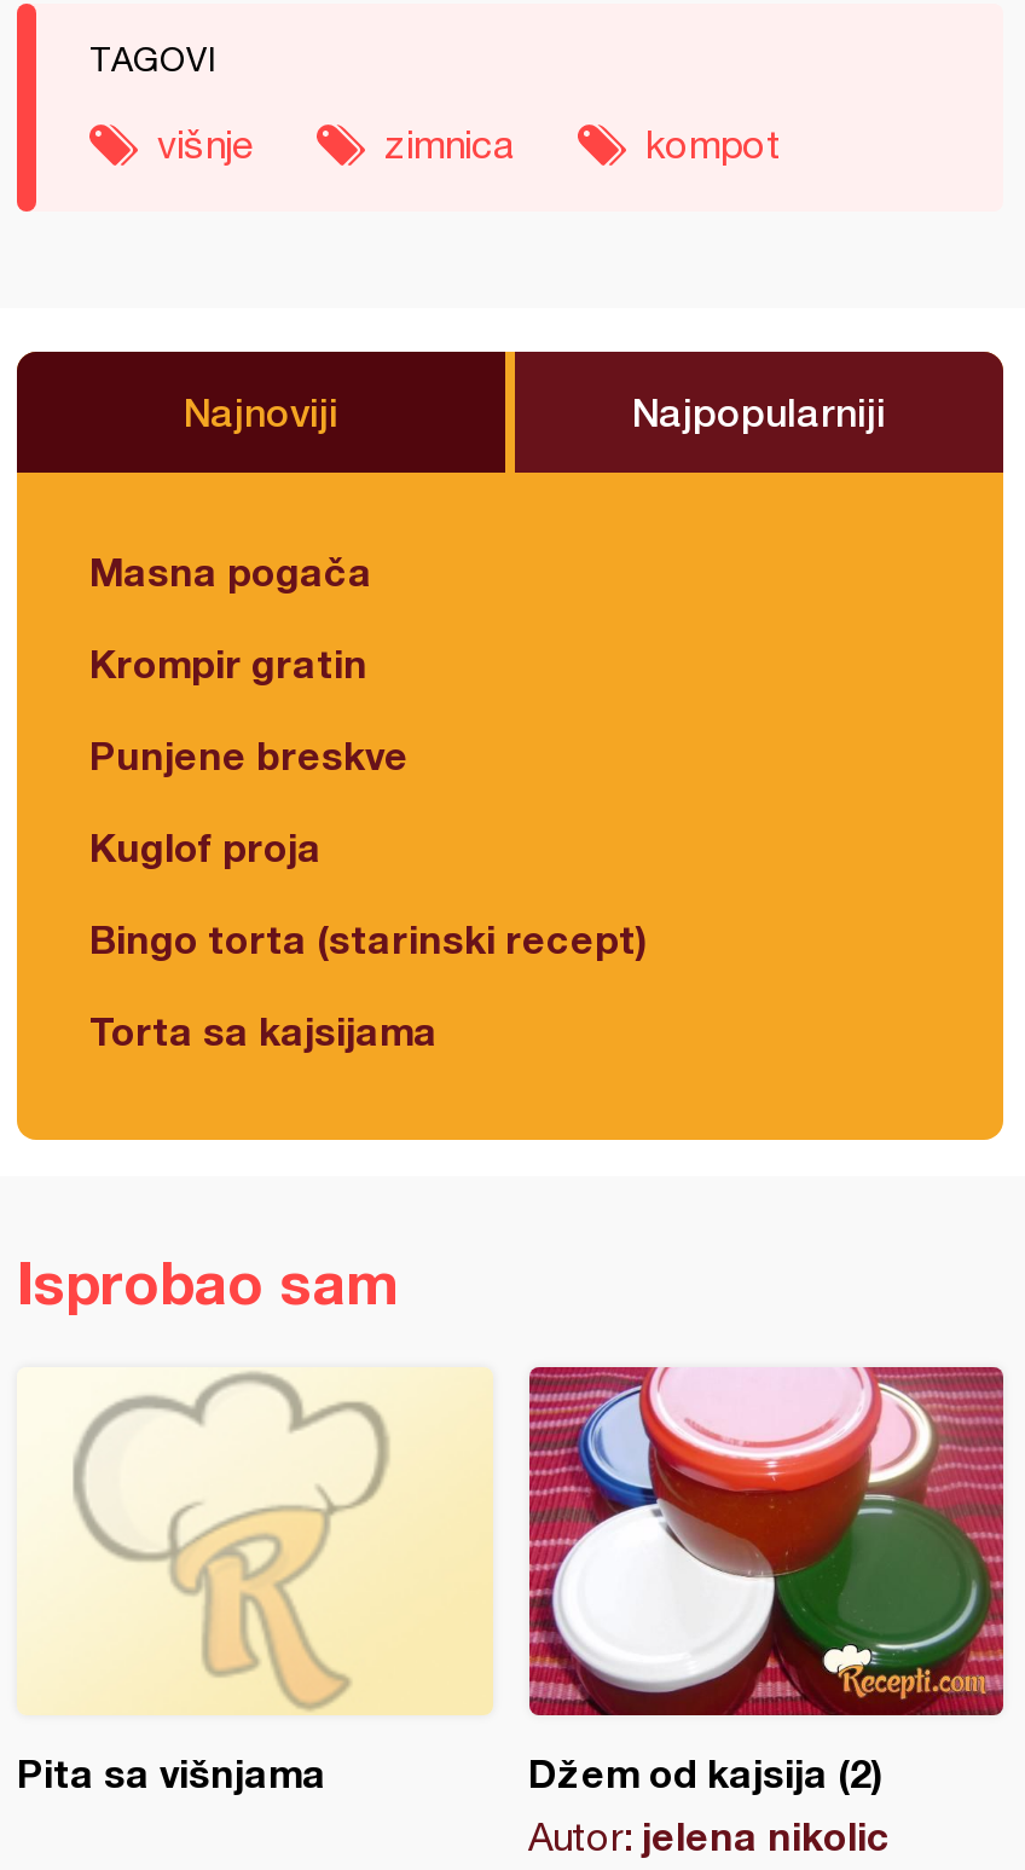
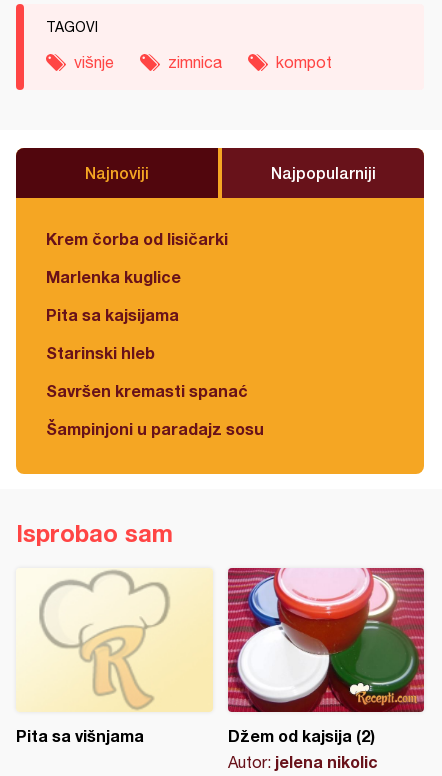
- Masna pogača
+ Krem čorba od lisičarki

- Krompir gratin
+ Marlenka kuglice

- Punjene breskve
+ Pita sa kajsijama

- Kuglof proja
+ Starinski hleb

- Bingo torta (starinski recept)
+ Savršen kremasti spanać

- Torta sa kajsijama
+ Šampinjoni u paradajz sosu
